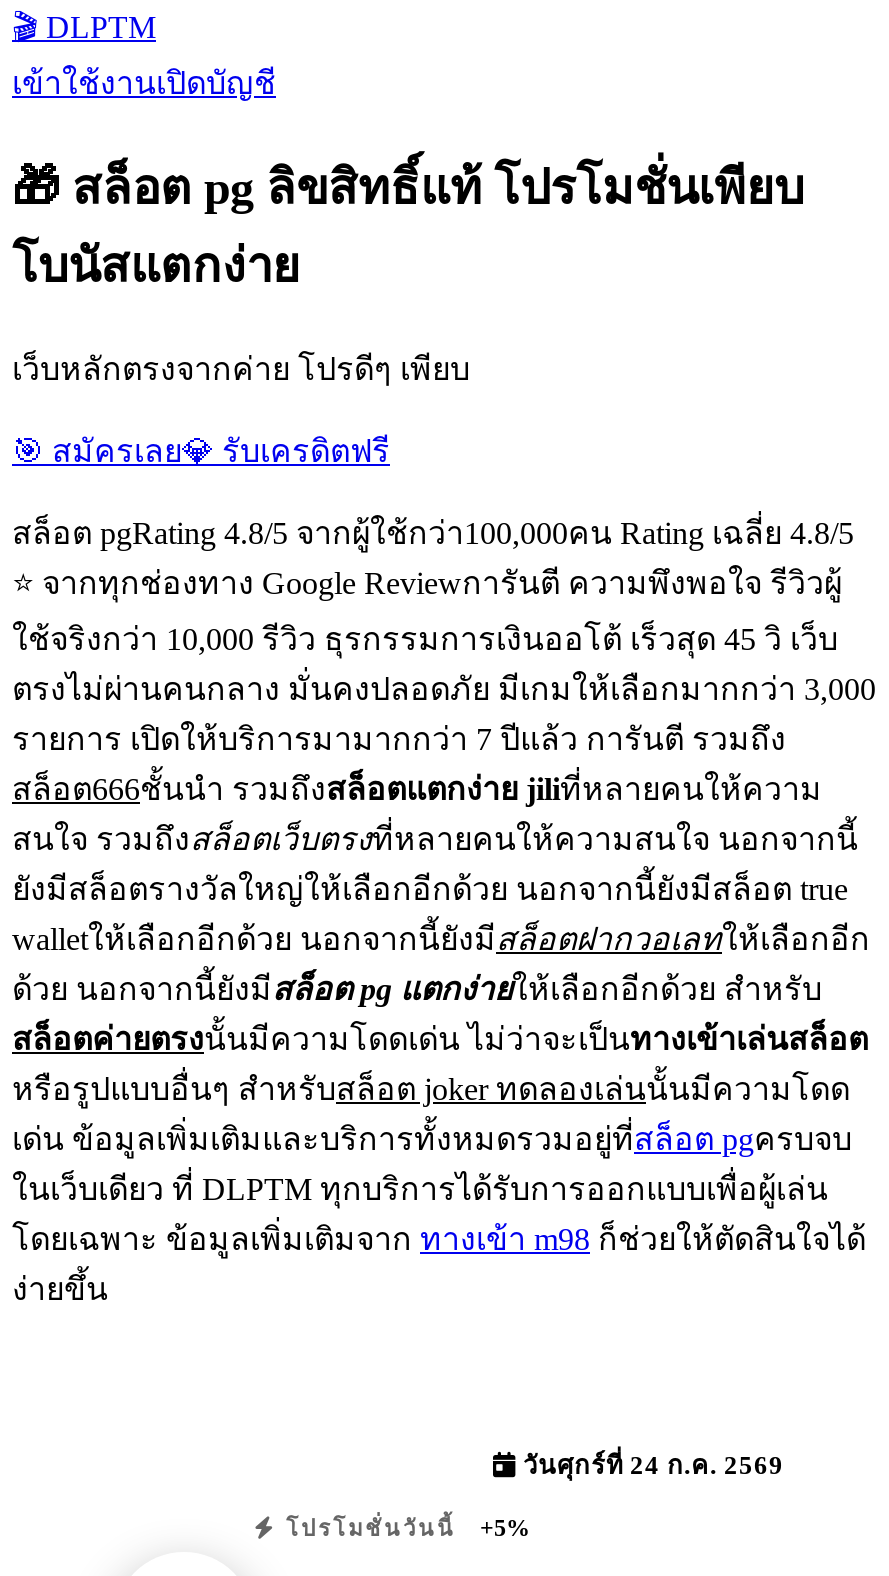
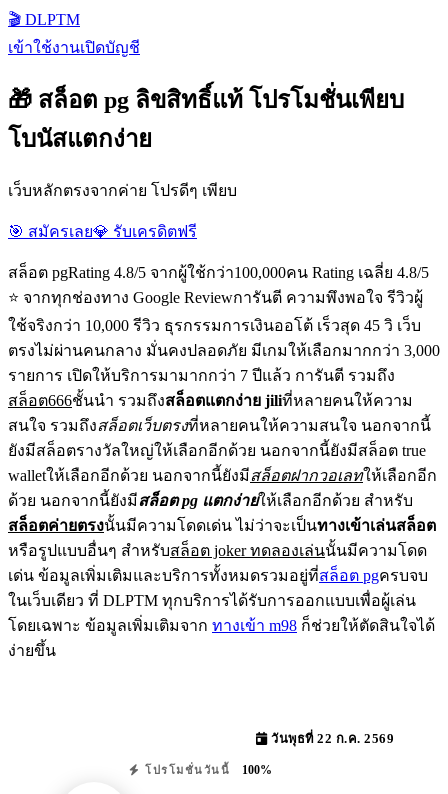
- วันศุกร์ที่ 24 ก.ค. 2569
+ วันพุธที่ 22 ก.ค. 2569

- โปรโมชั่นวันนี้ +5%
+ โปรโมชั่นวันนี้ 100%
